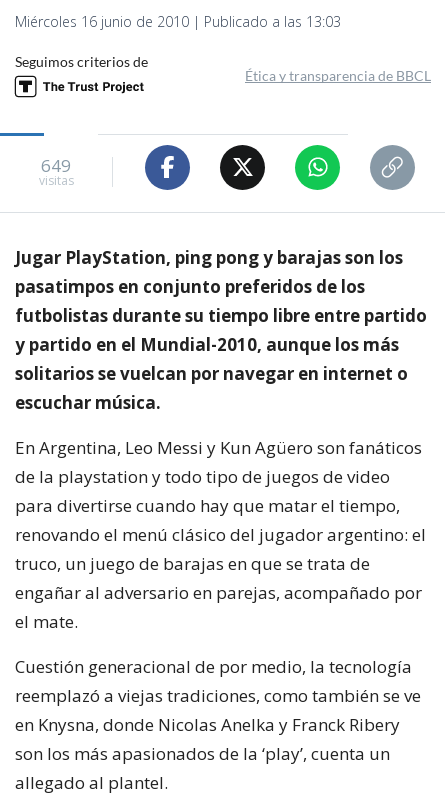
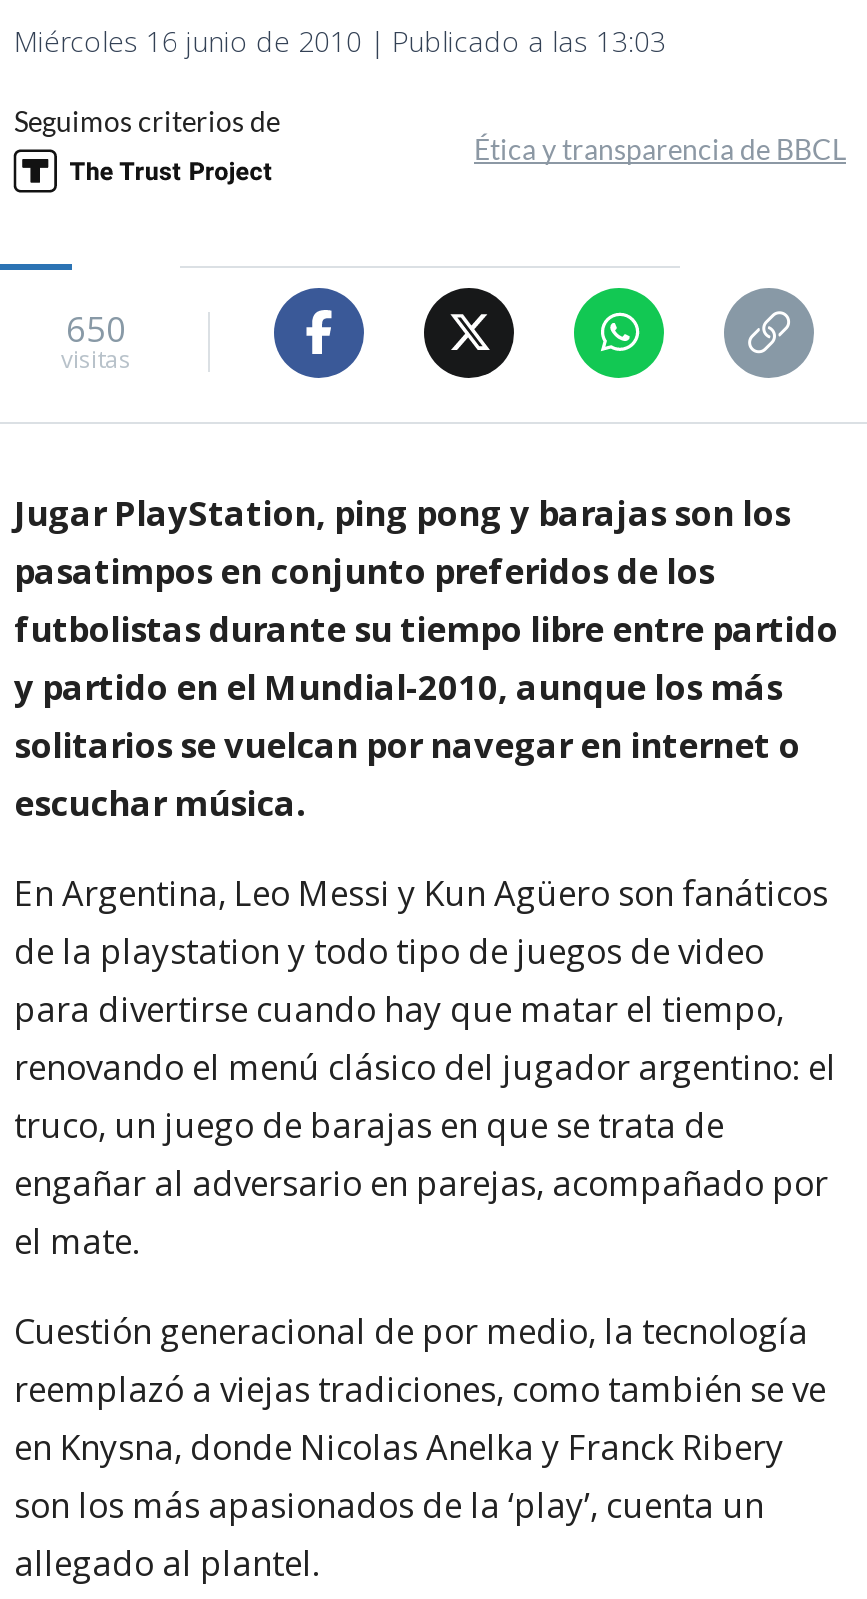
- 649
+ 650
